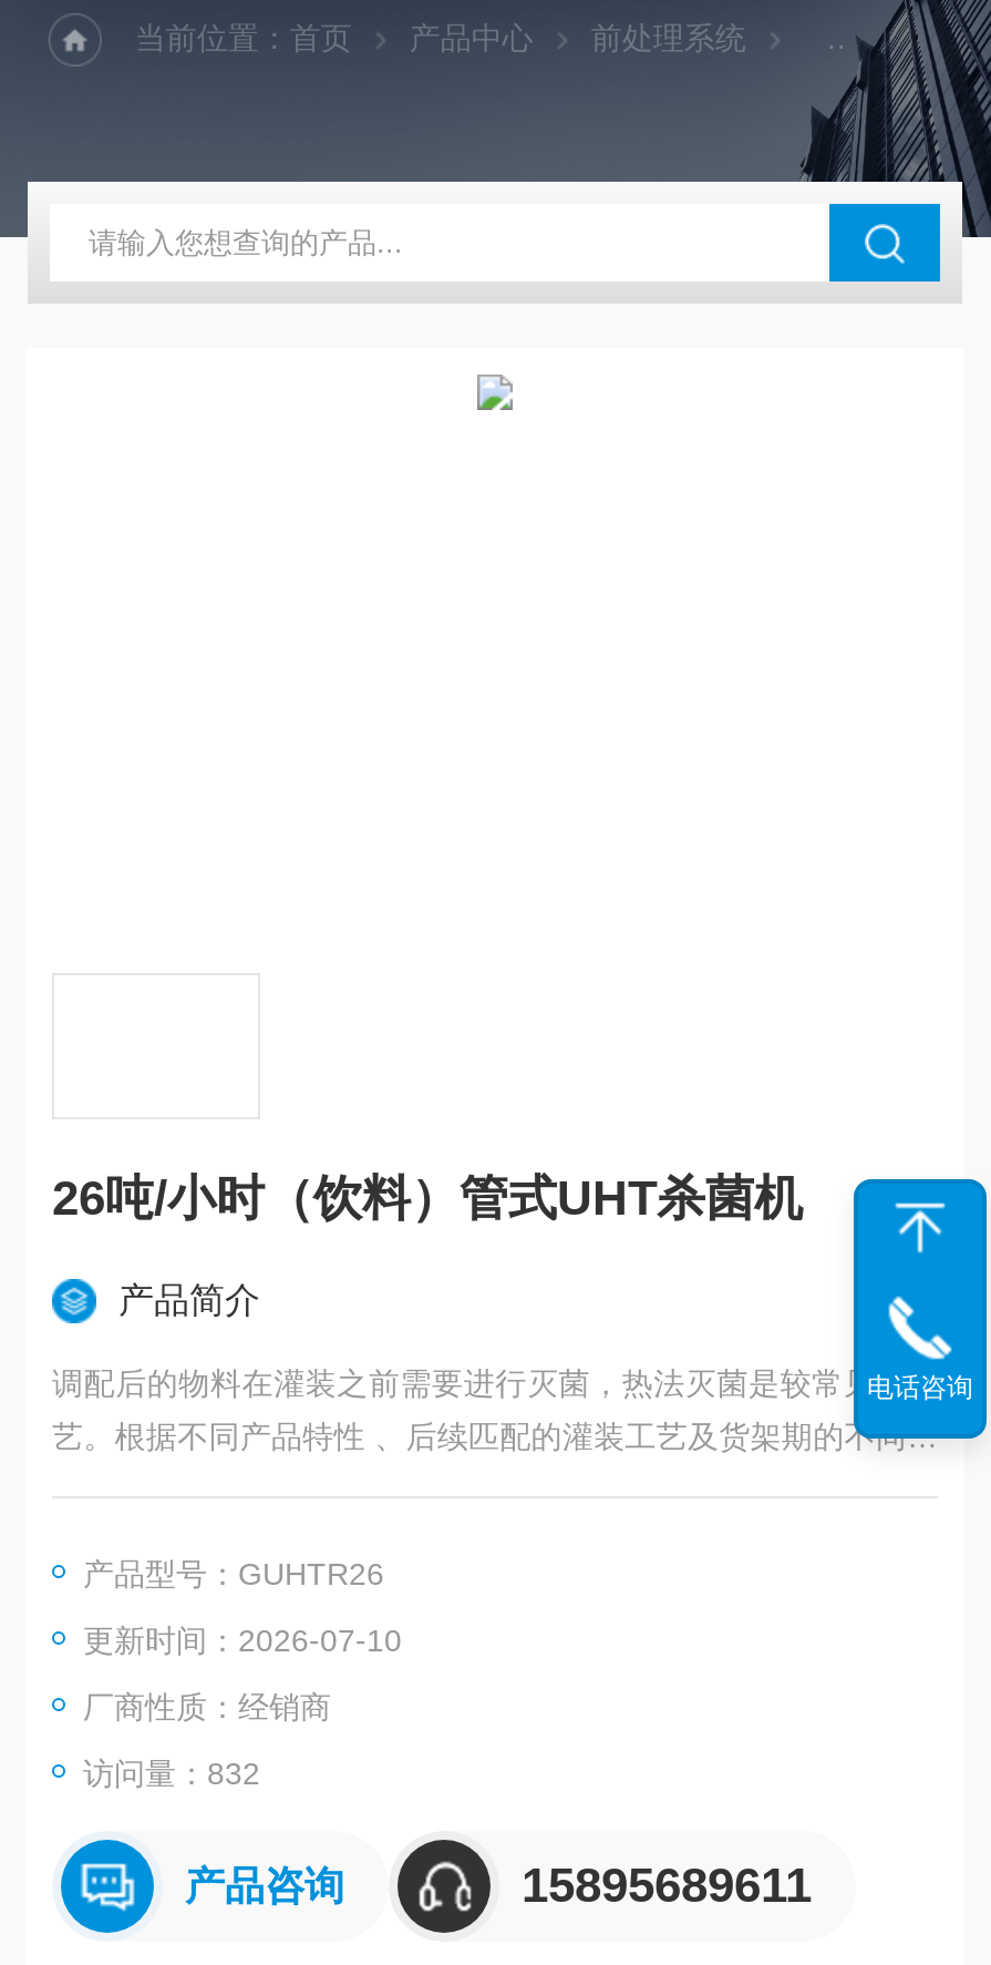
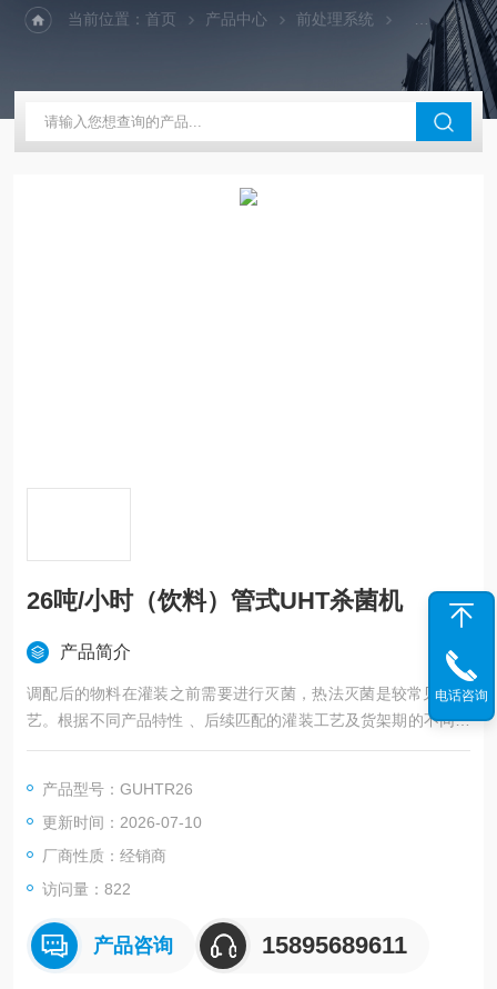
- 访问量：832
+ 访问量：822
